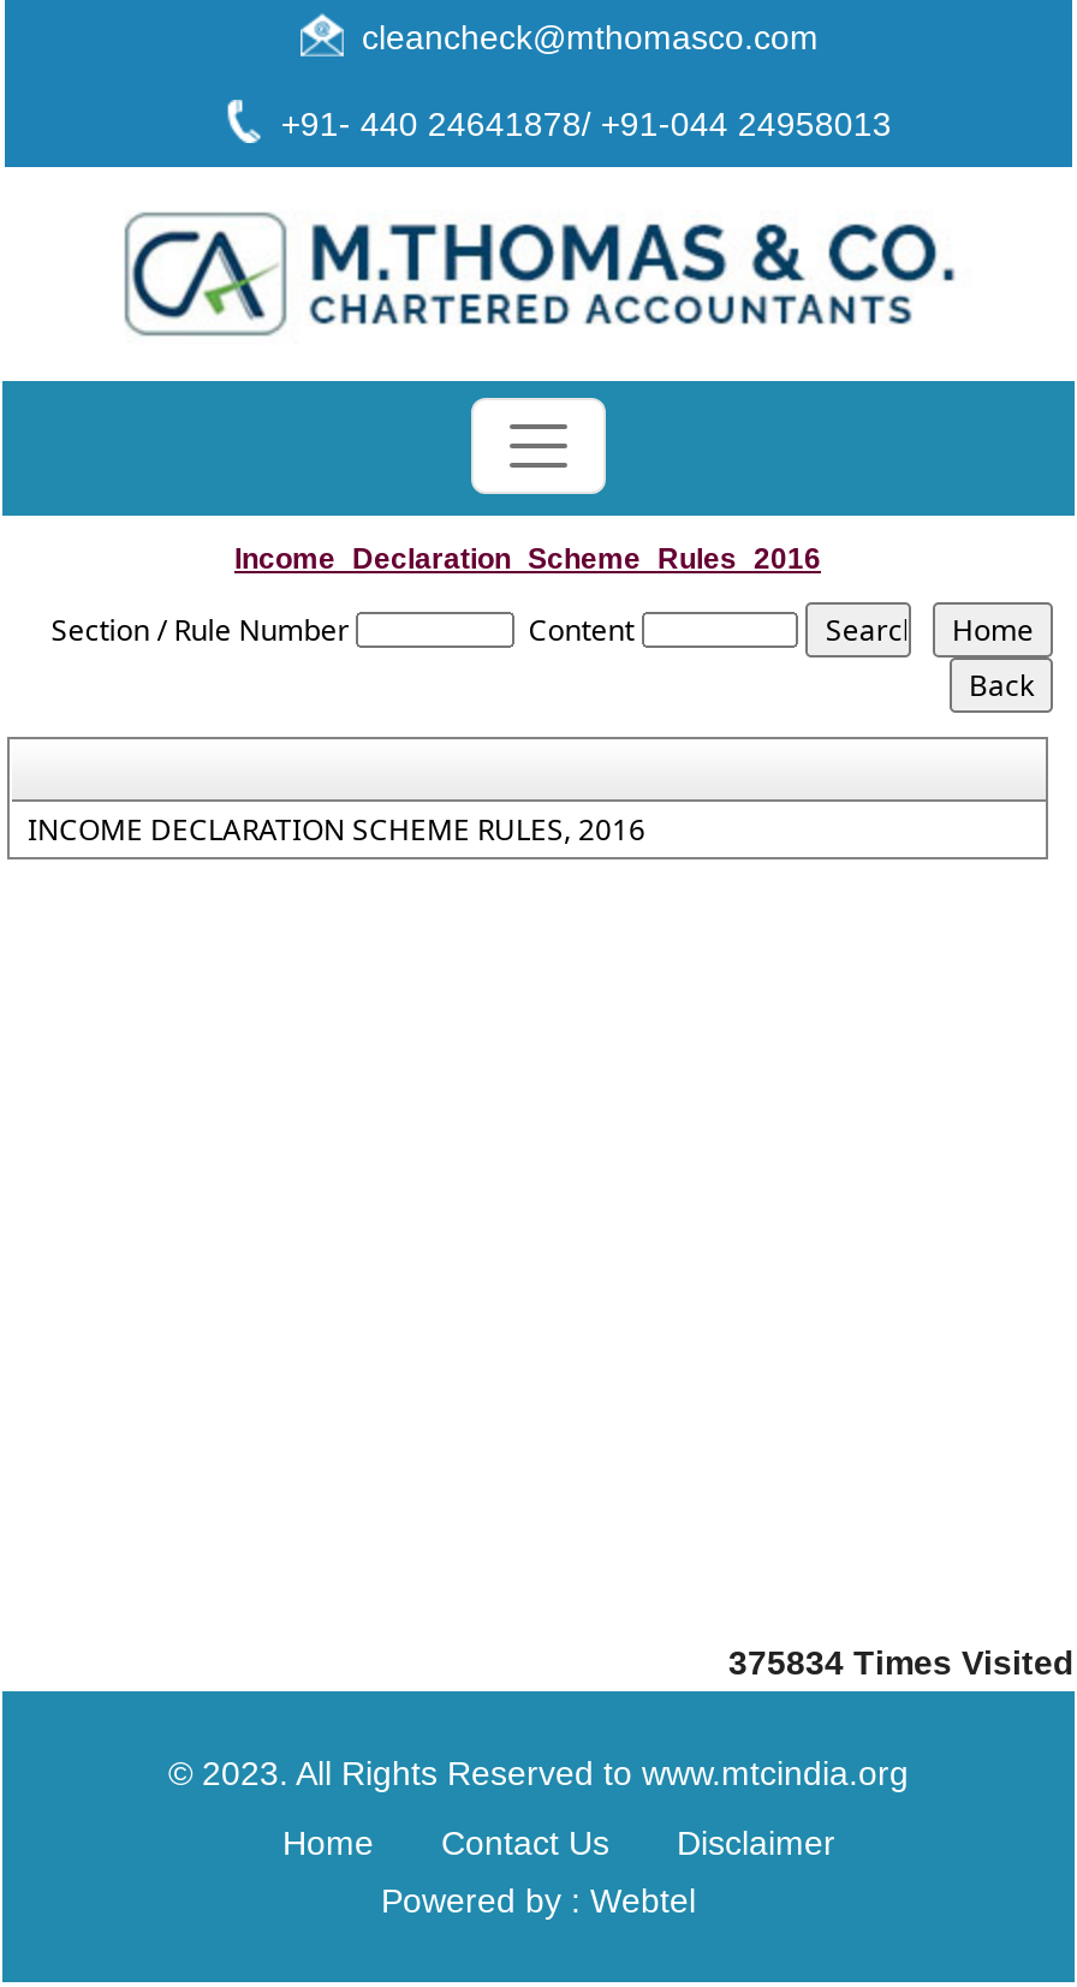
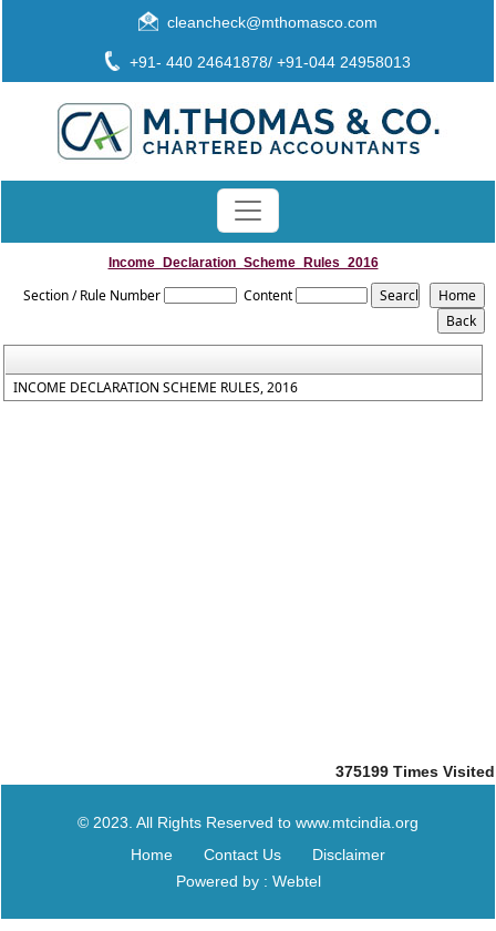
- 375834 Times Visited
+ 375199 Times Visited
